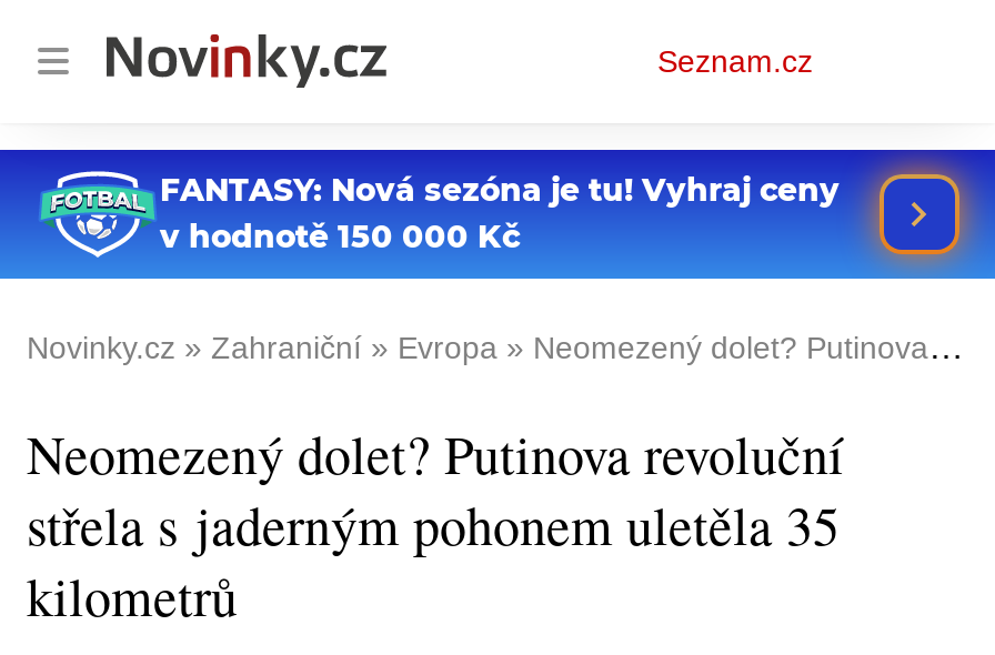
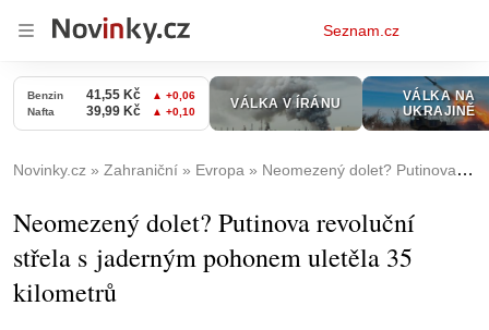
- [image]
+ [image]
